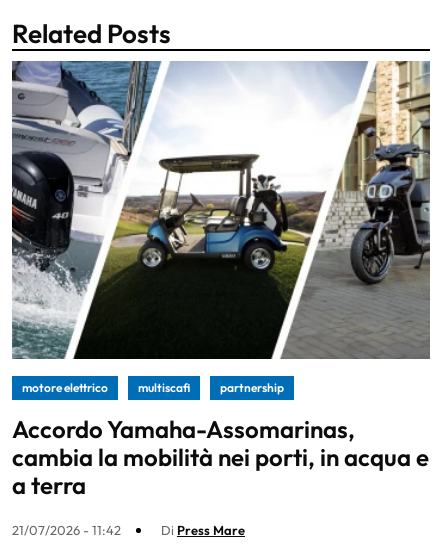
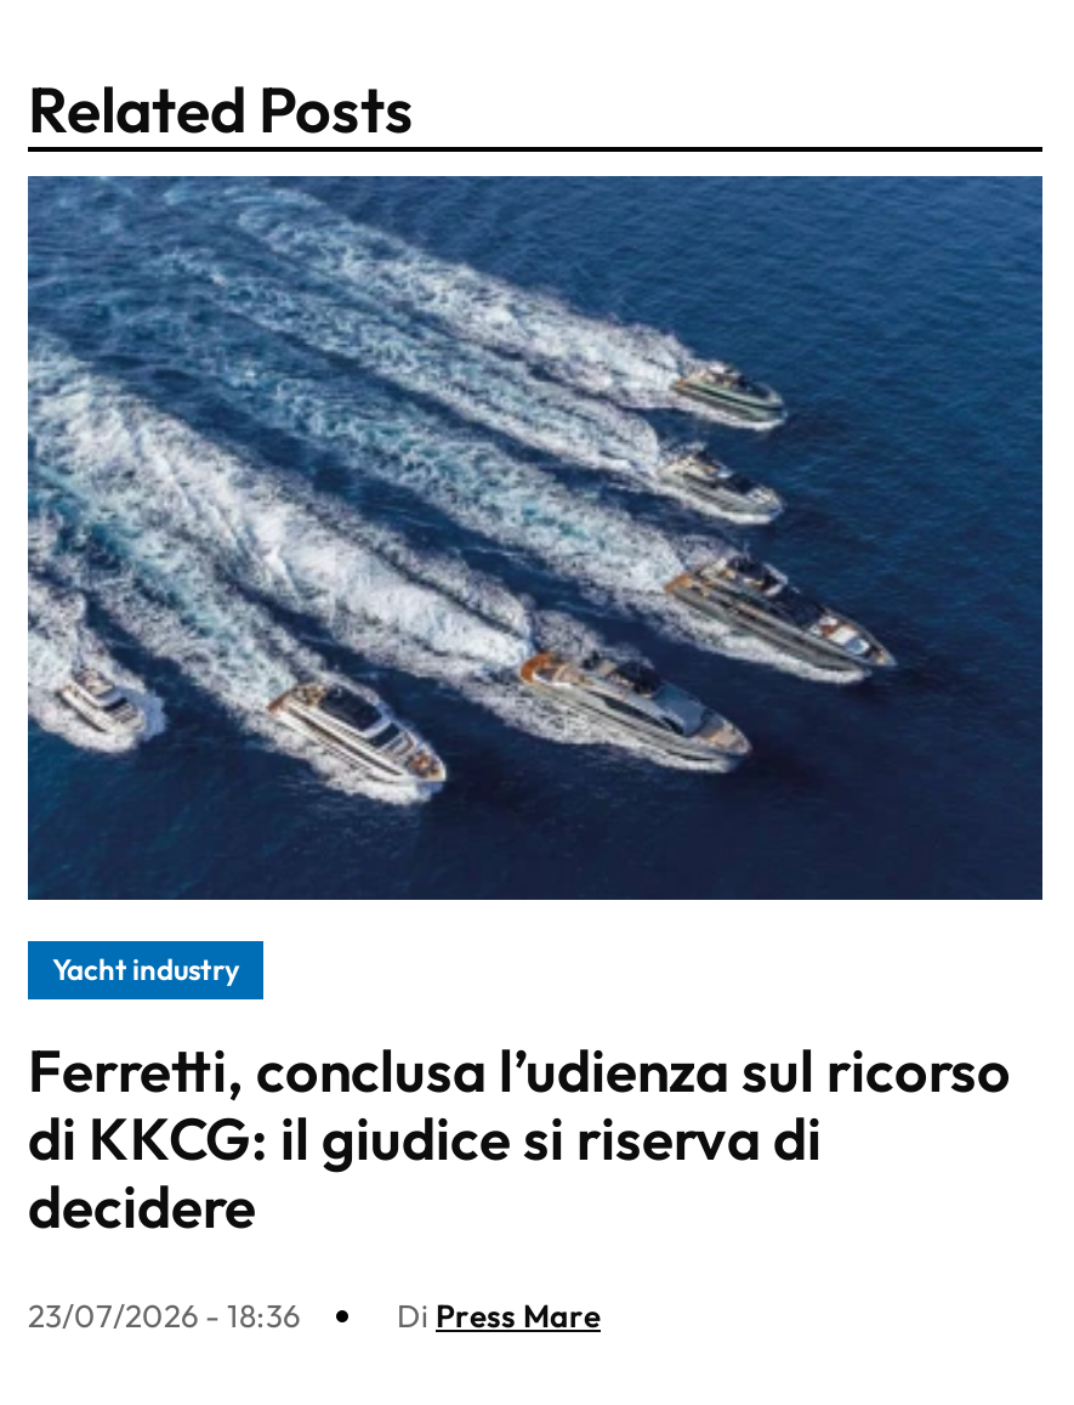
- [image]
- motore elettrico
- multiscafi
- partnership
+ [image]
+ Yacht industry

- Accordo Yamaha-Assomarinas,
- cambia la mobilità nei porti, in acqua e
- a terra
+ Ferretti, conclusa l’udienza sul ricorso
+ di KKCG: il giudice si riserva di
+ decidere

- 21/07/2026 - 11:42
+ 23/07/2026 - 18:36
